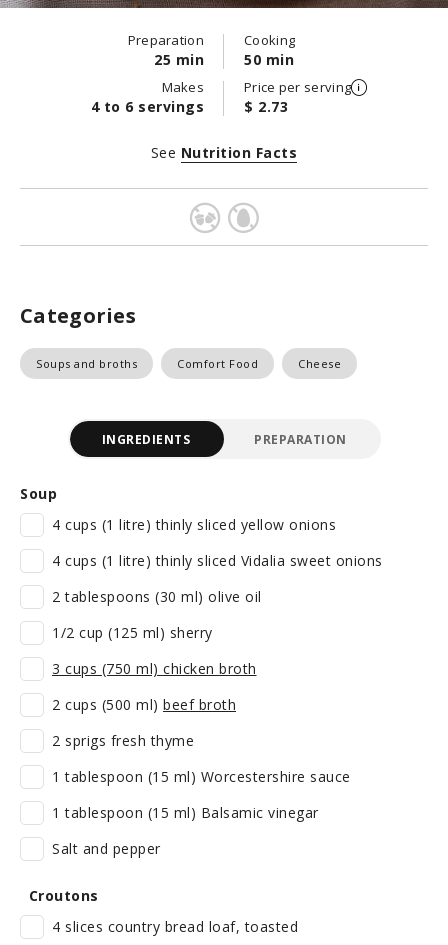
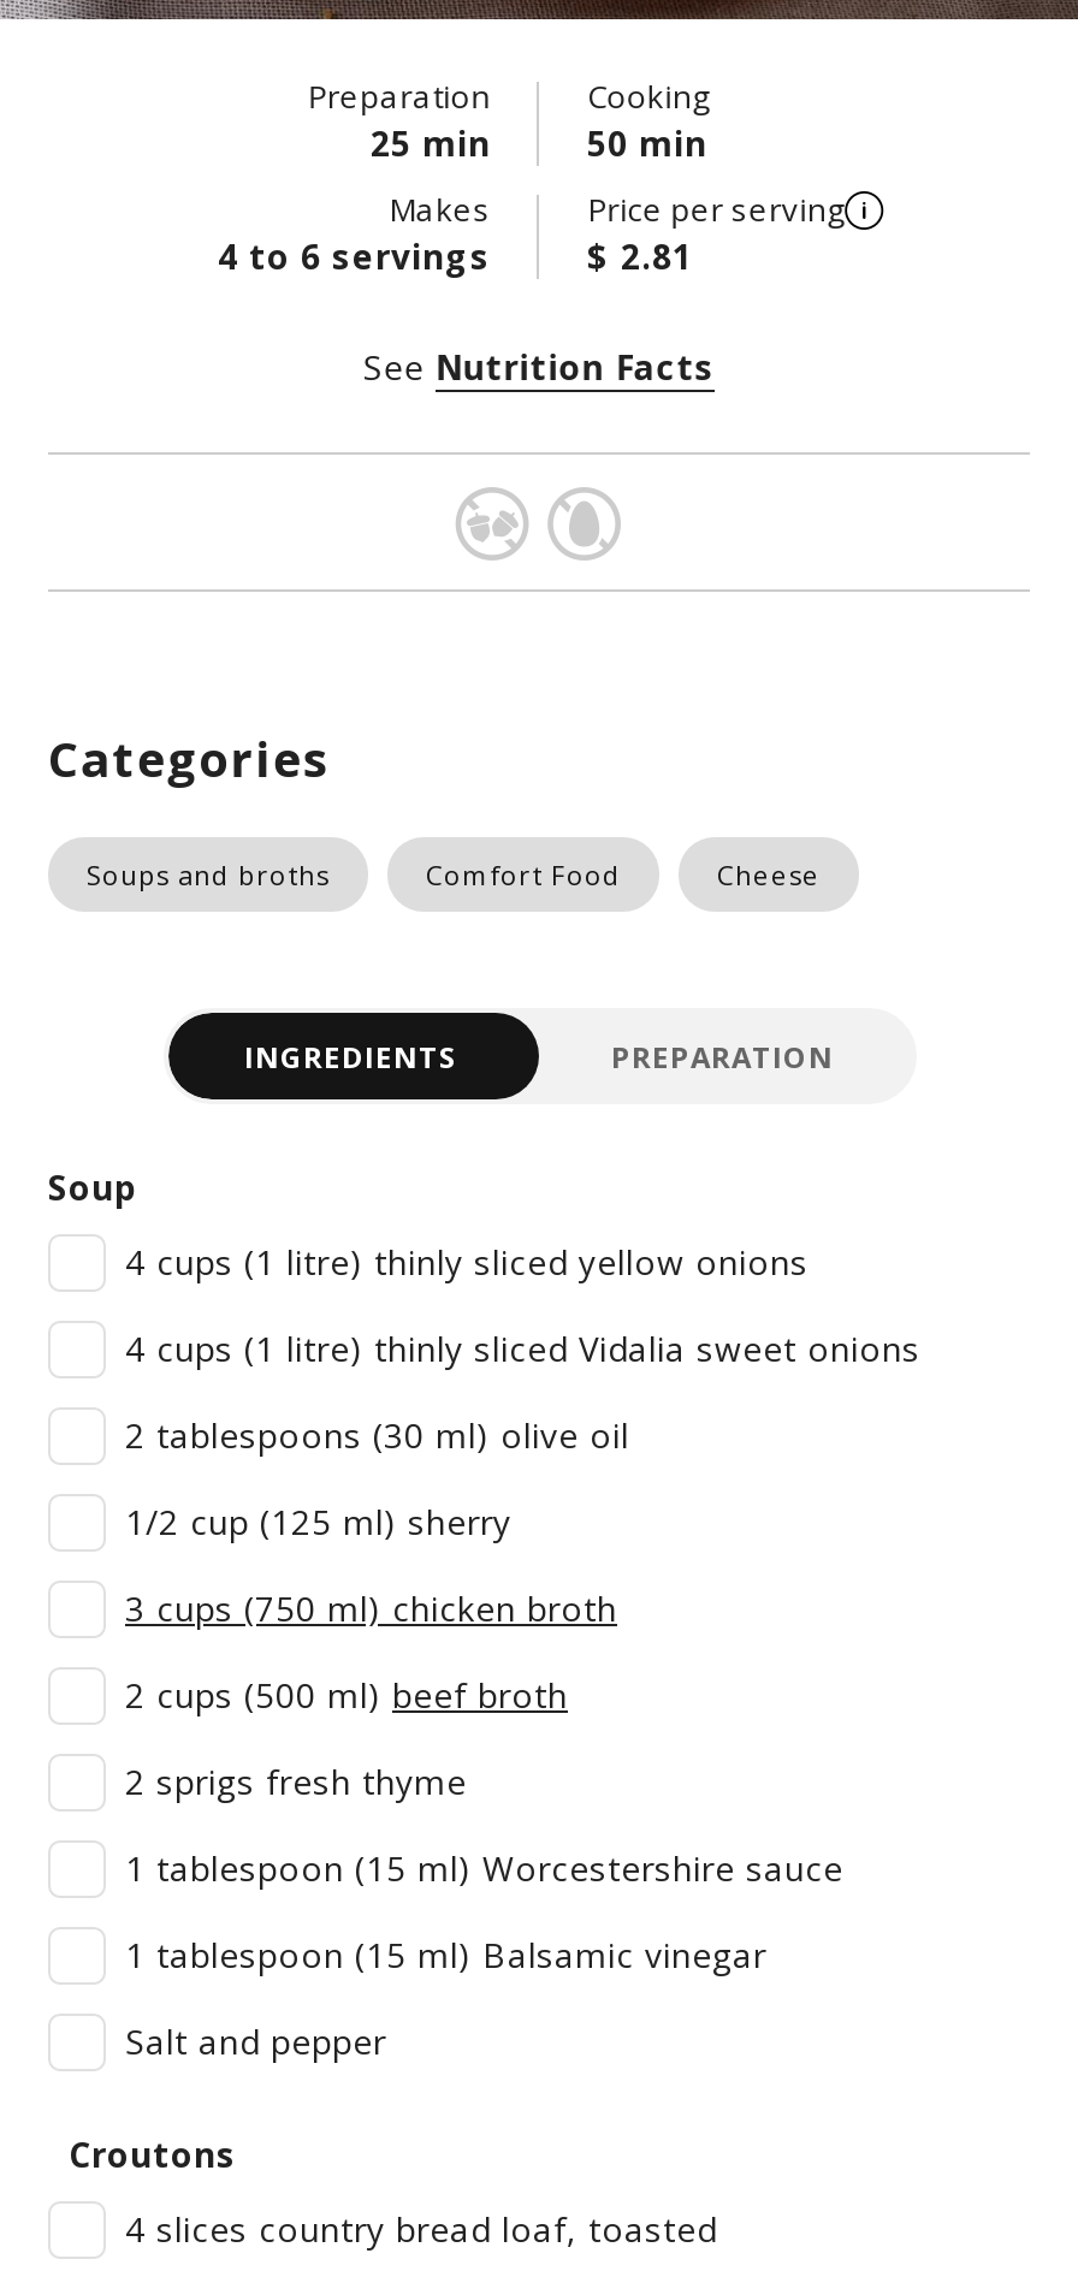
- $ 2.73
+ $ 2.81
